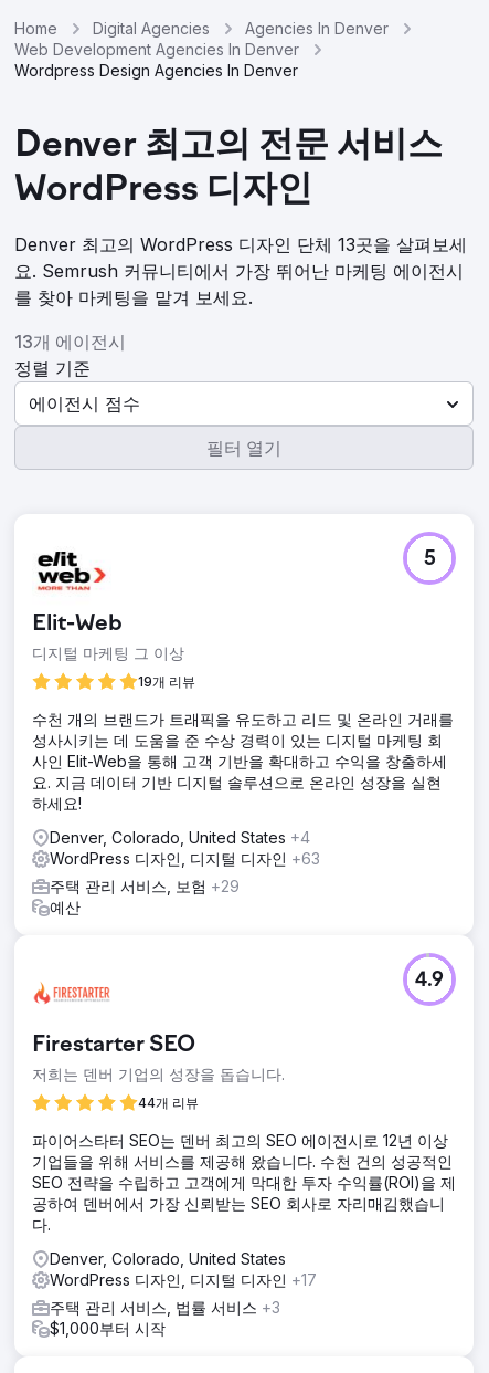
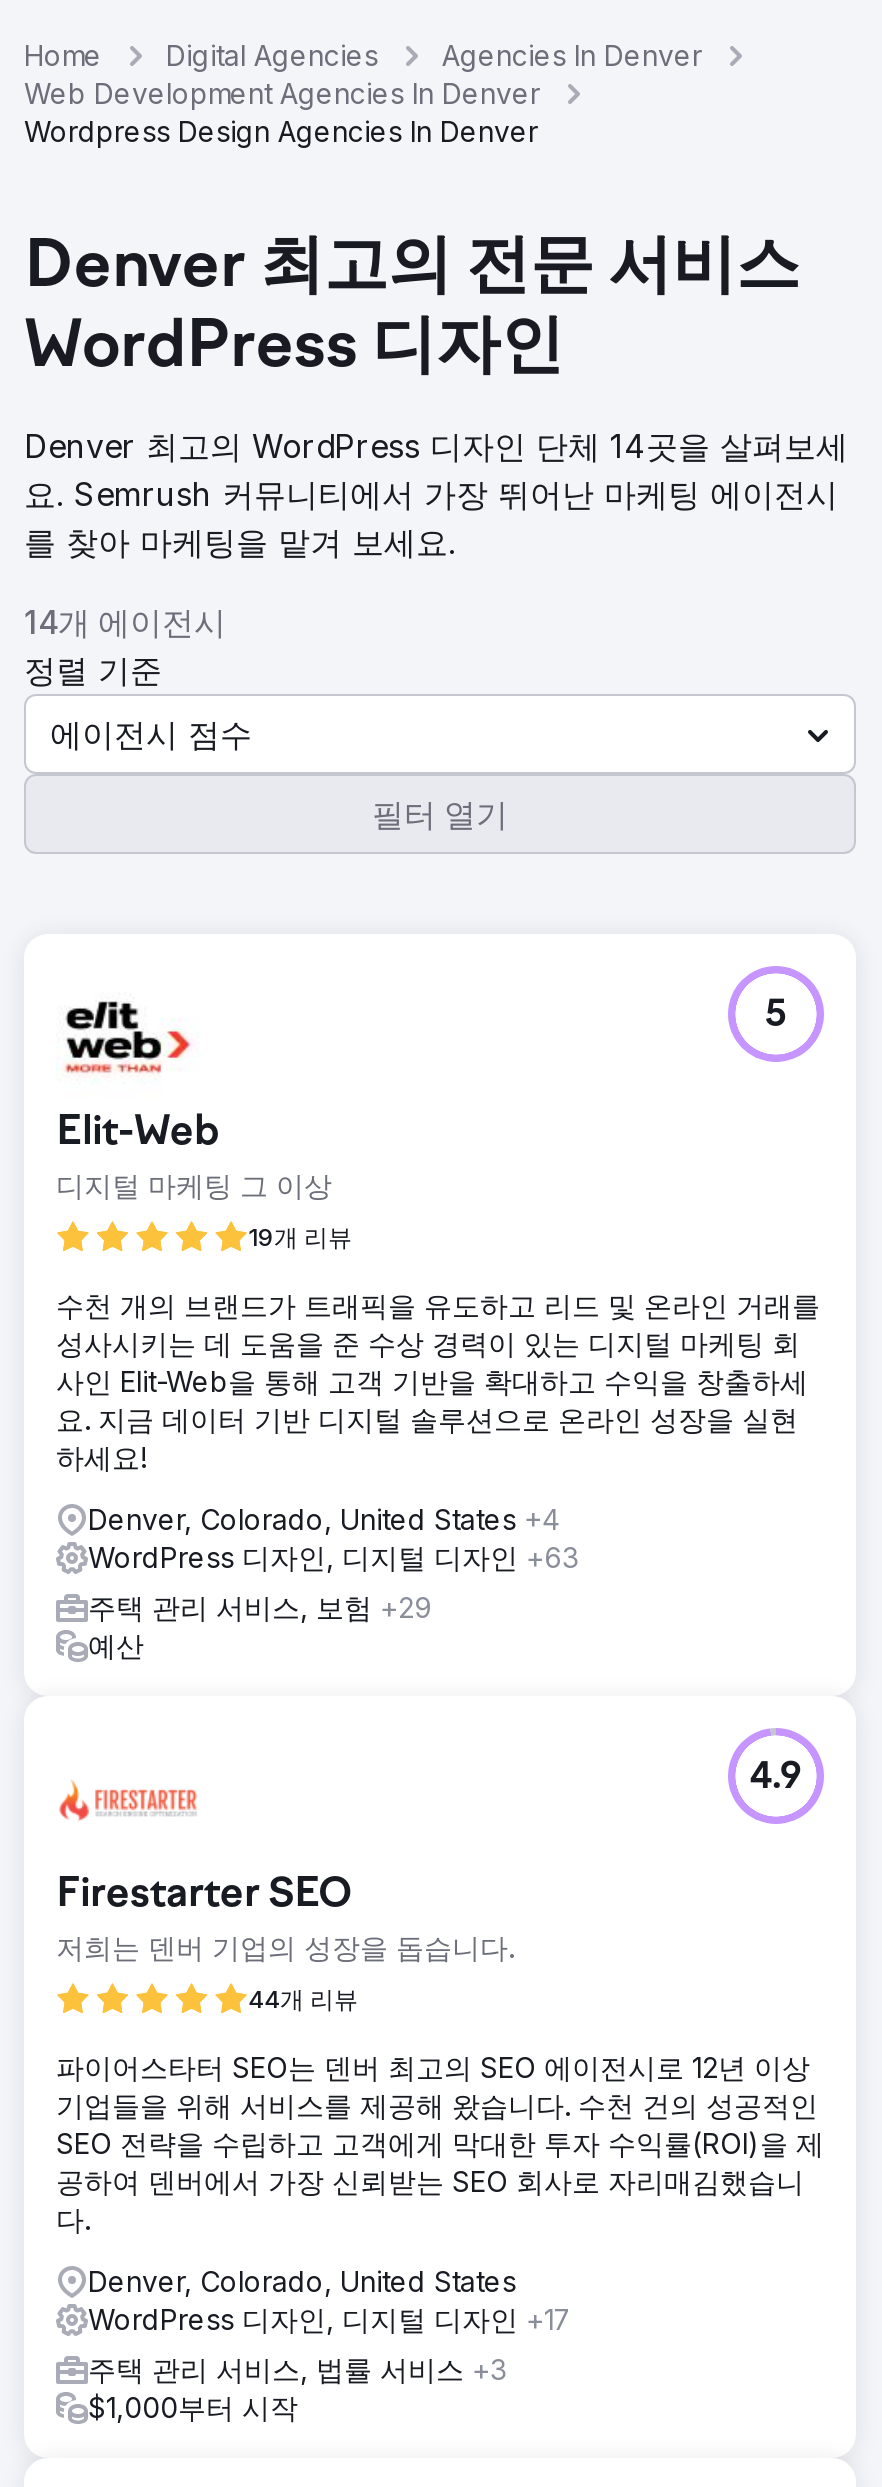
- Denver 최고의 WordPress 디자인 단체 13곳을 살펴보세
+ Denver 최고의 WordPress 디자인 단체 14곳을 살펴보세

- 13개 에이전시
+ 14개 에이전시
